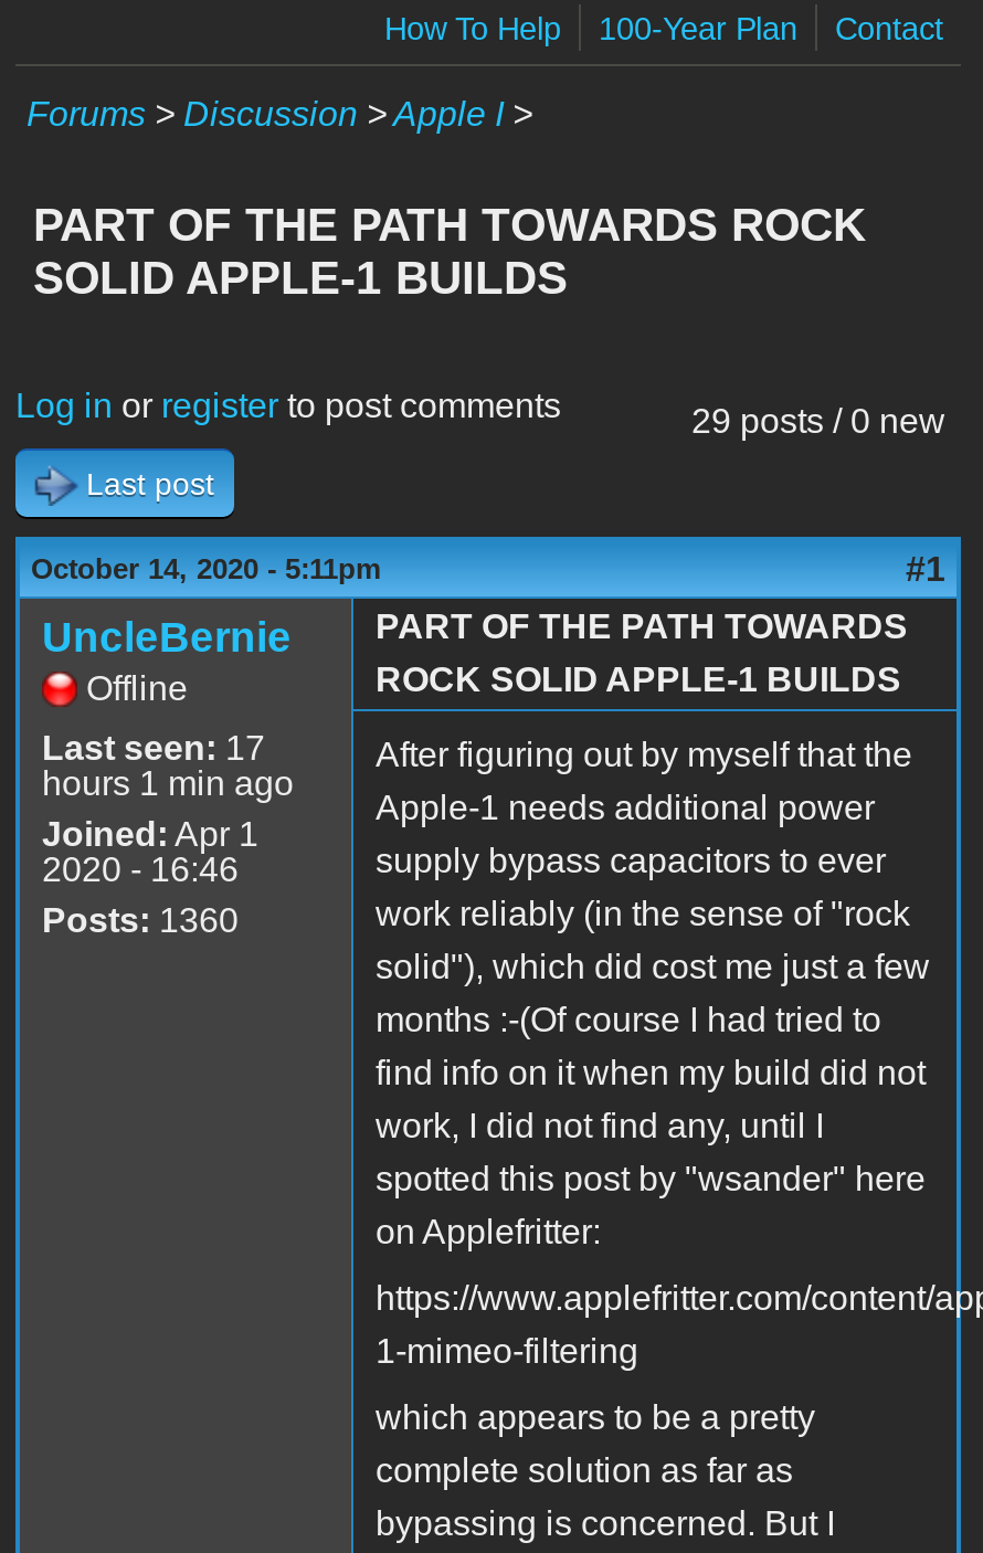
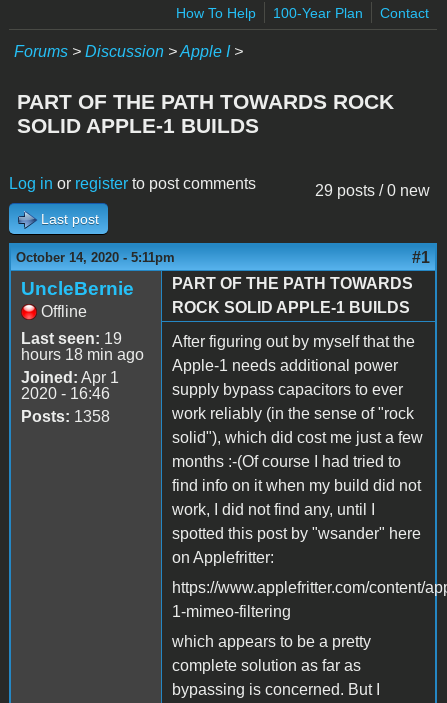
- Last seen: 17
+ Last seen: 19

- hours 1 min ago
+ hours 18 min ago

- Posts: 1360
+ Posts: 1358
